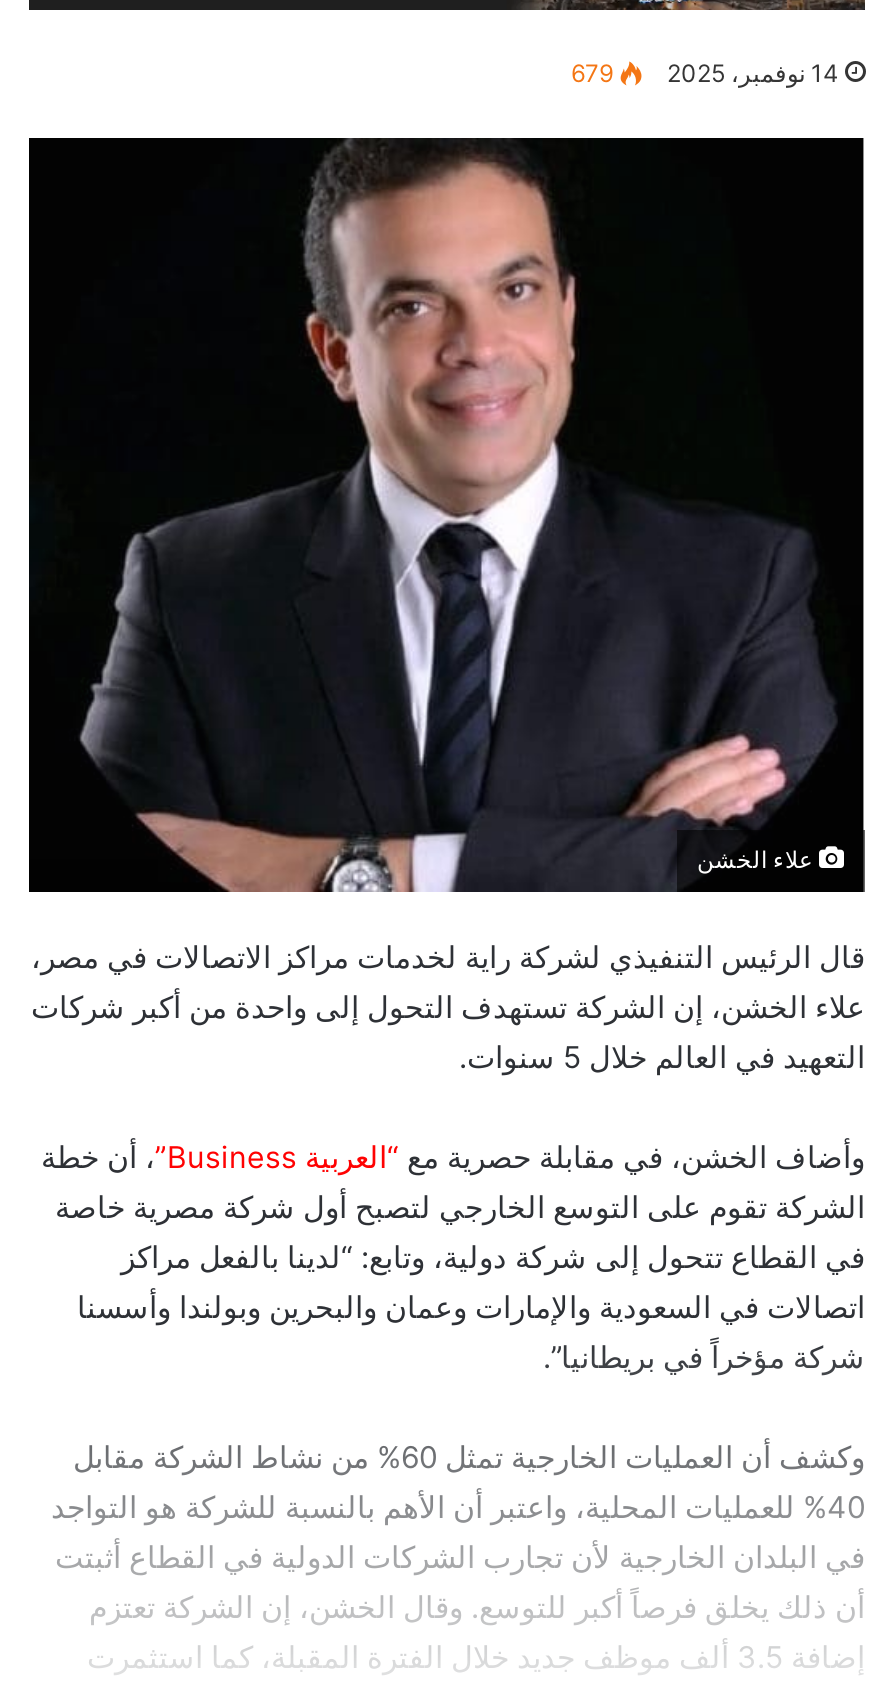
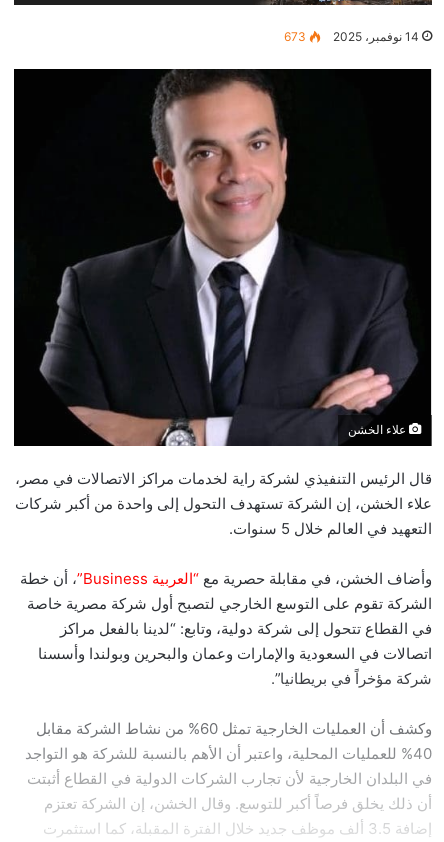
- 679
+ 673
